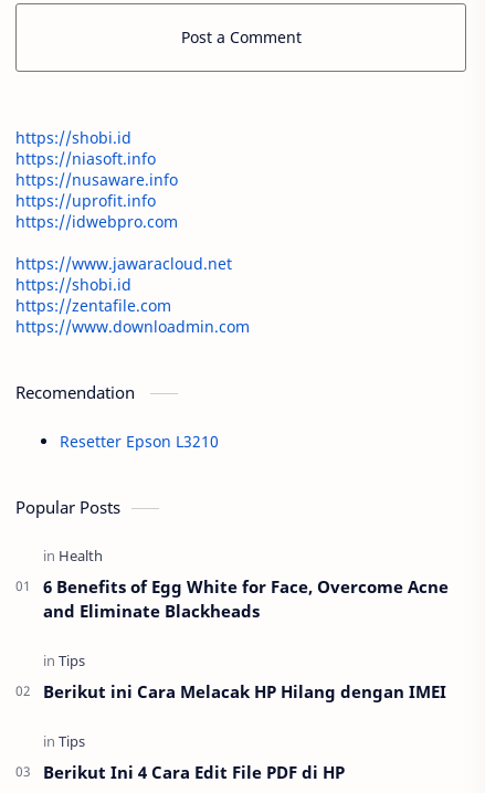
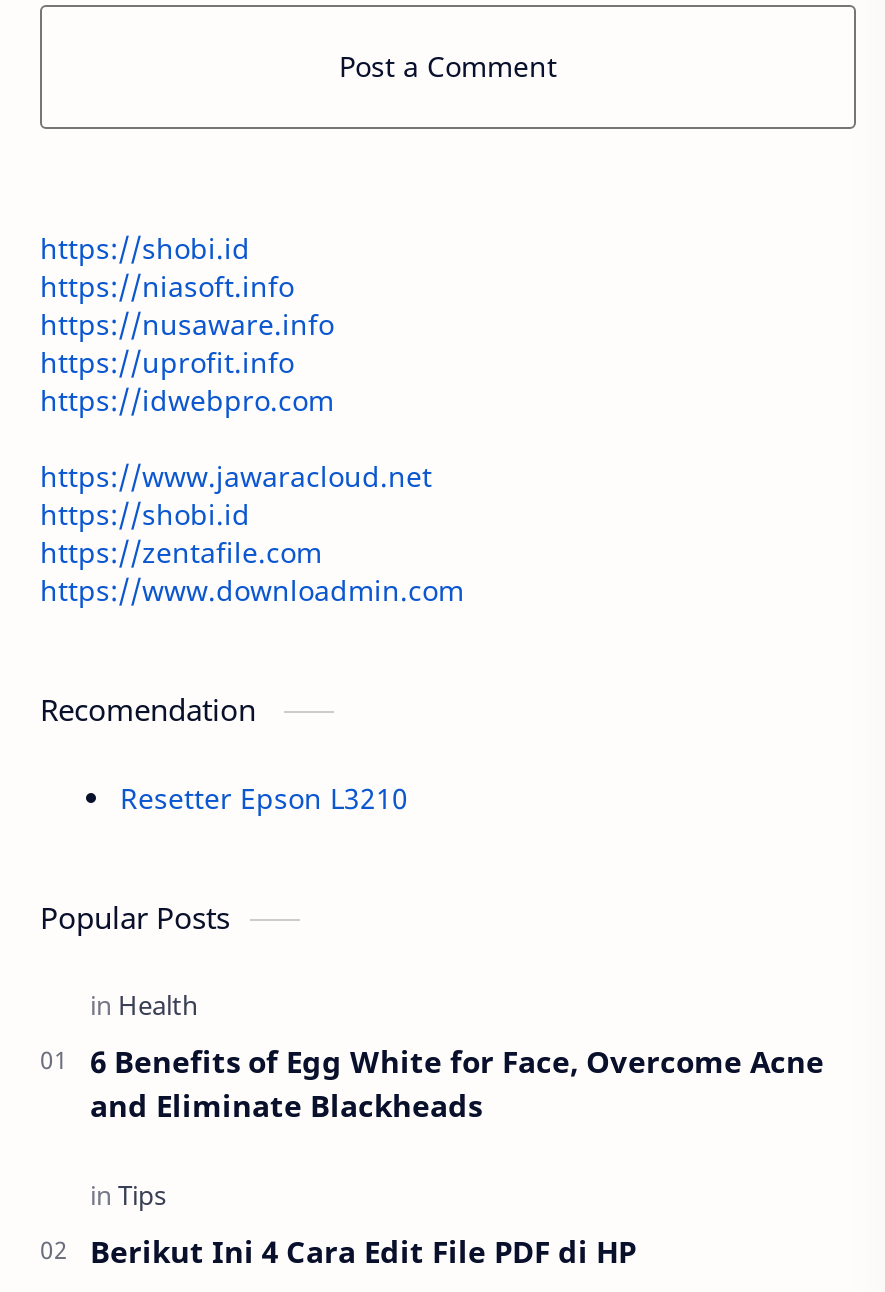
- Berikut ini Cara Melacak HP Hilang dengan IMEI
